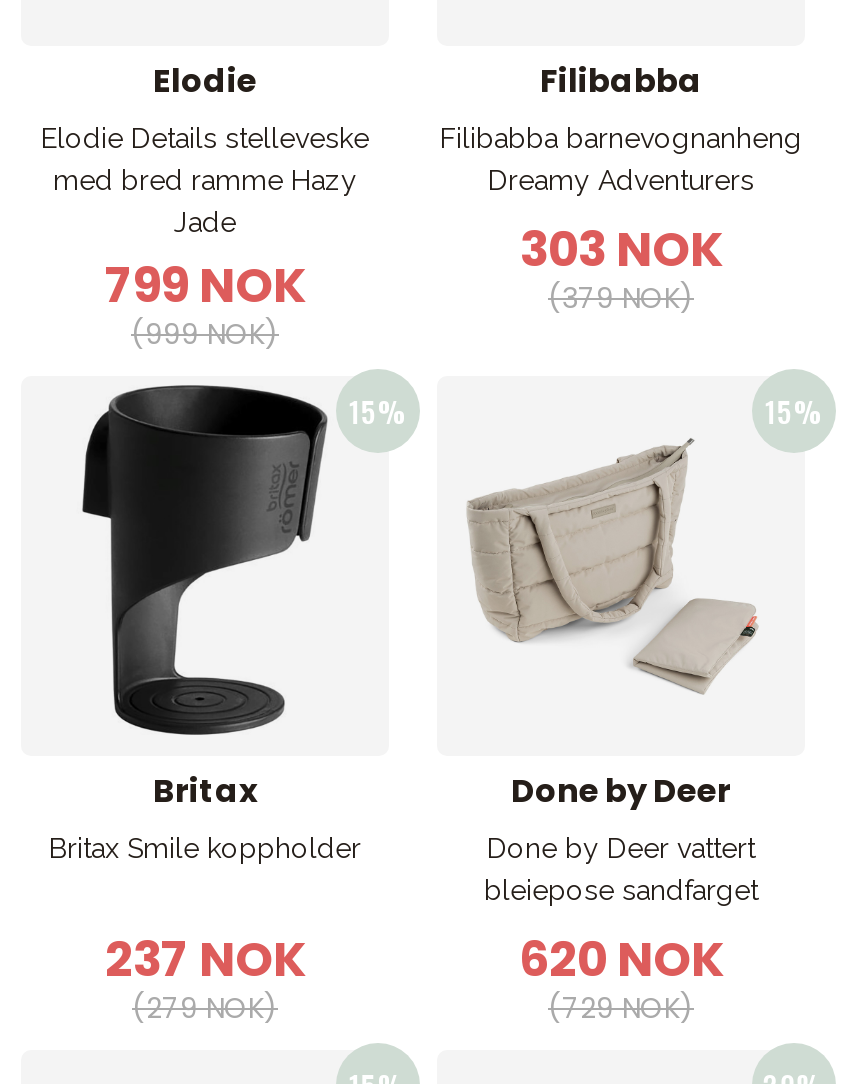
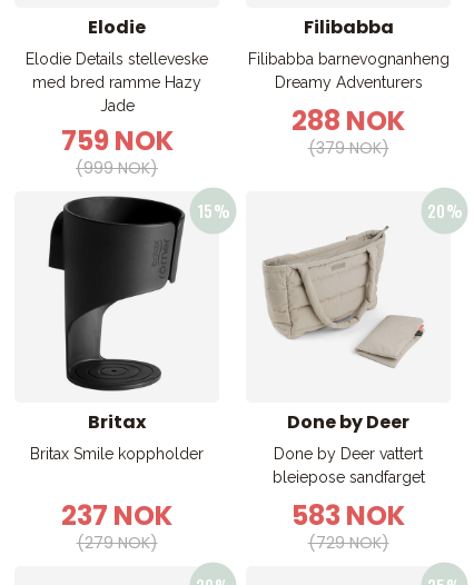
- 303 NOK
+ 288 NOK

- 799 NOK
+ 759 NOK

- 620 NOK
+ 583 NOK
